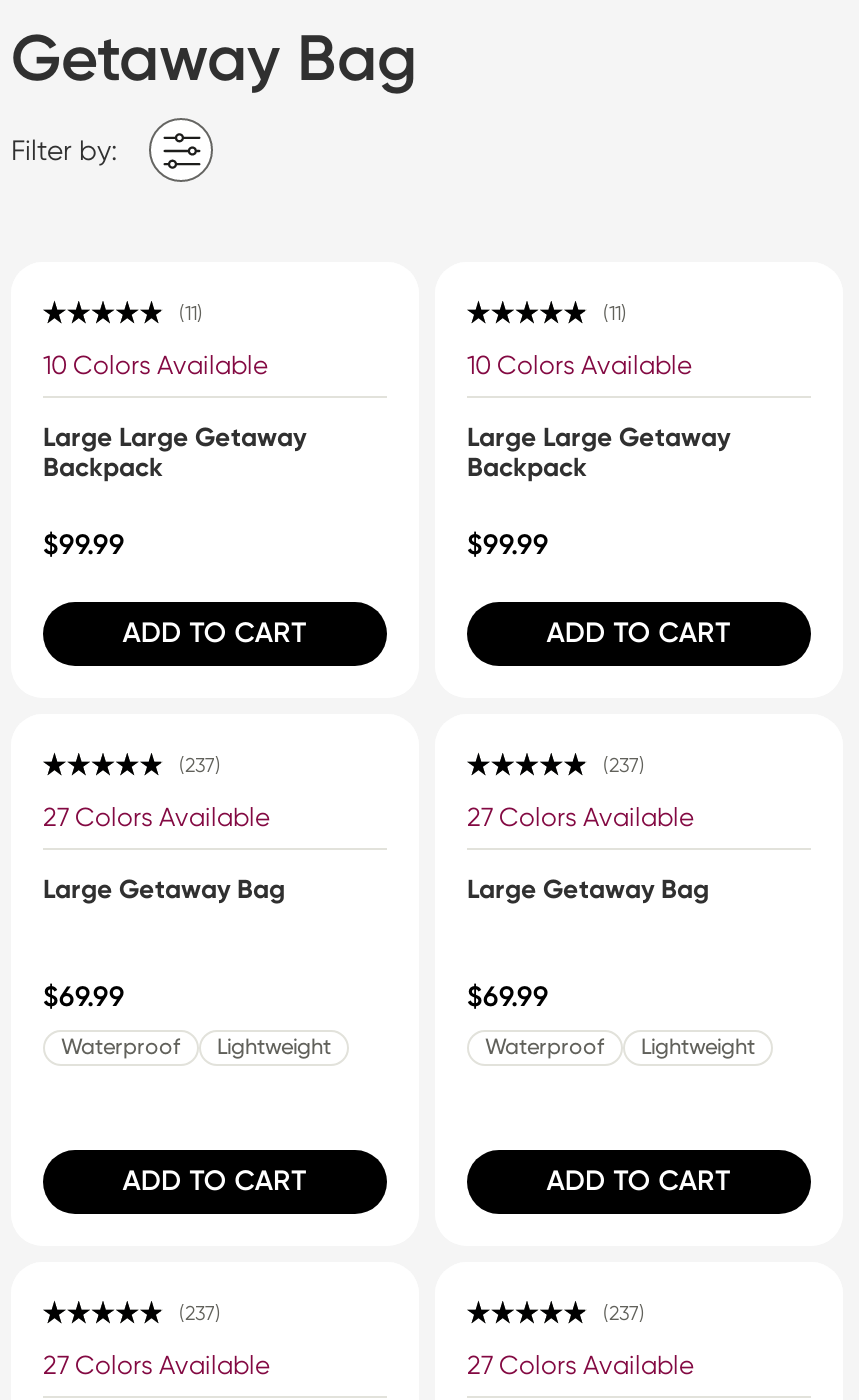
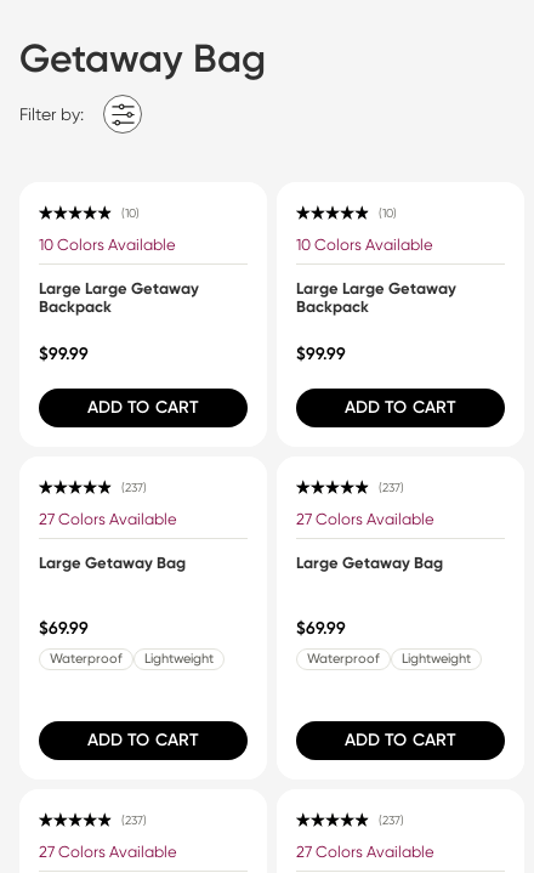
- 11
+ 10

- 11
+ 10
